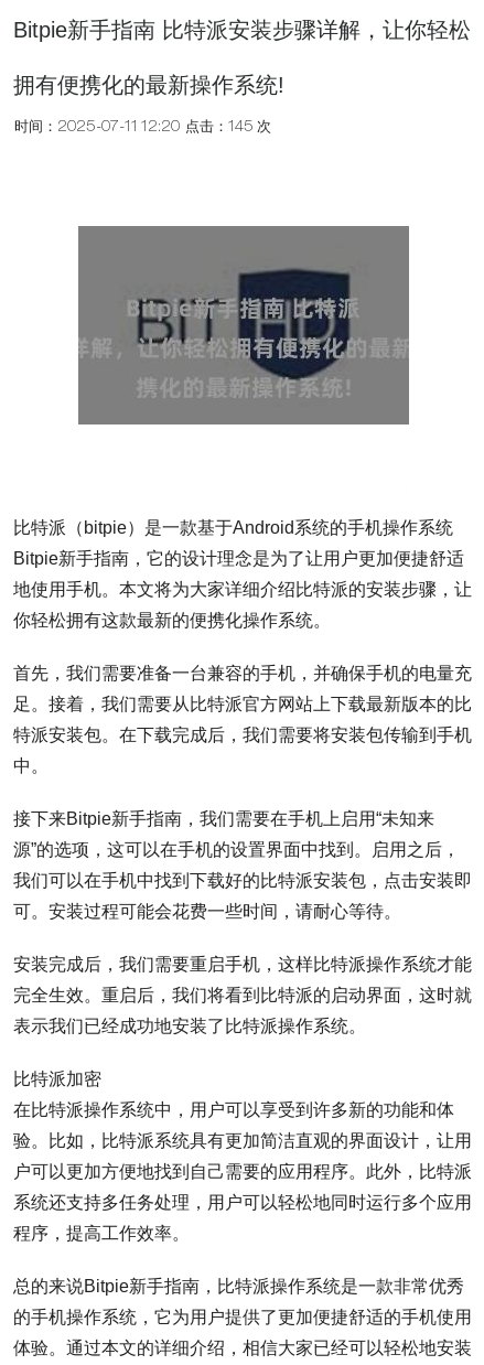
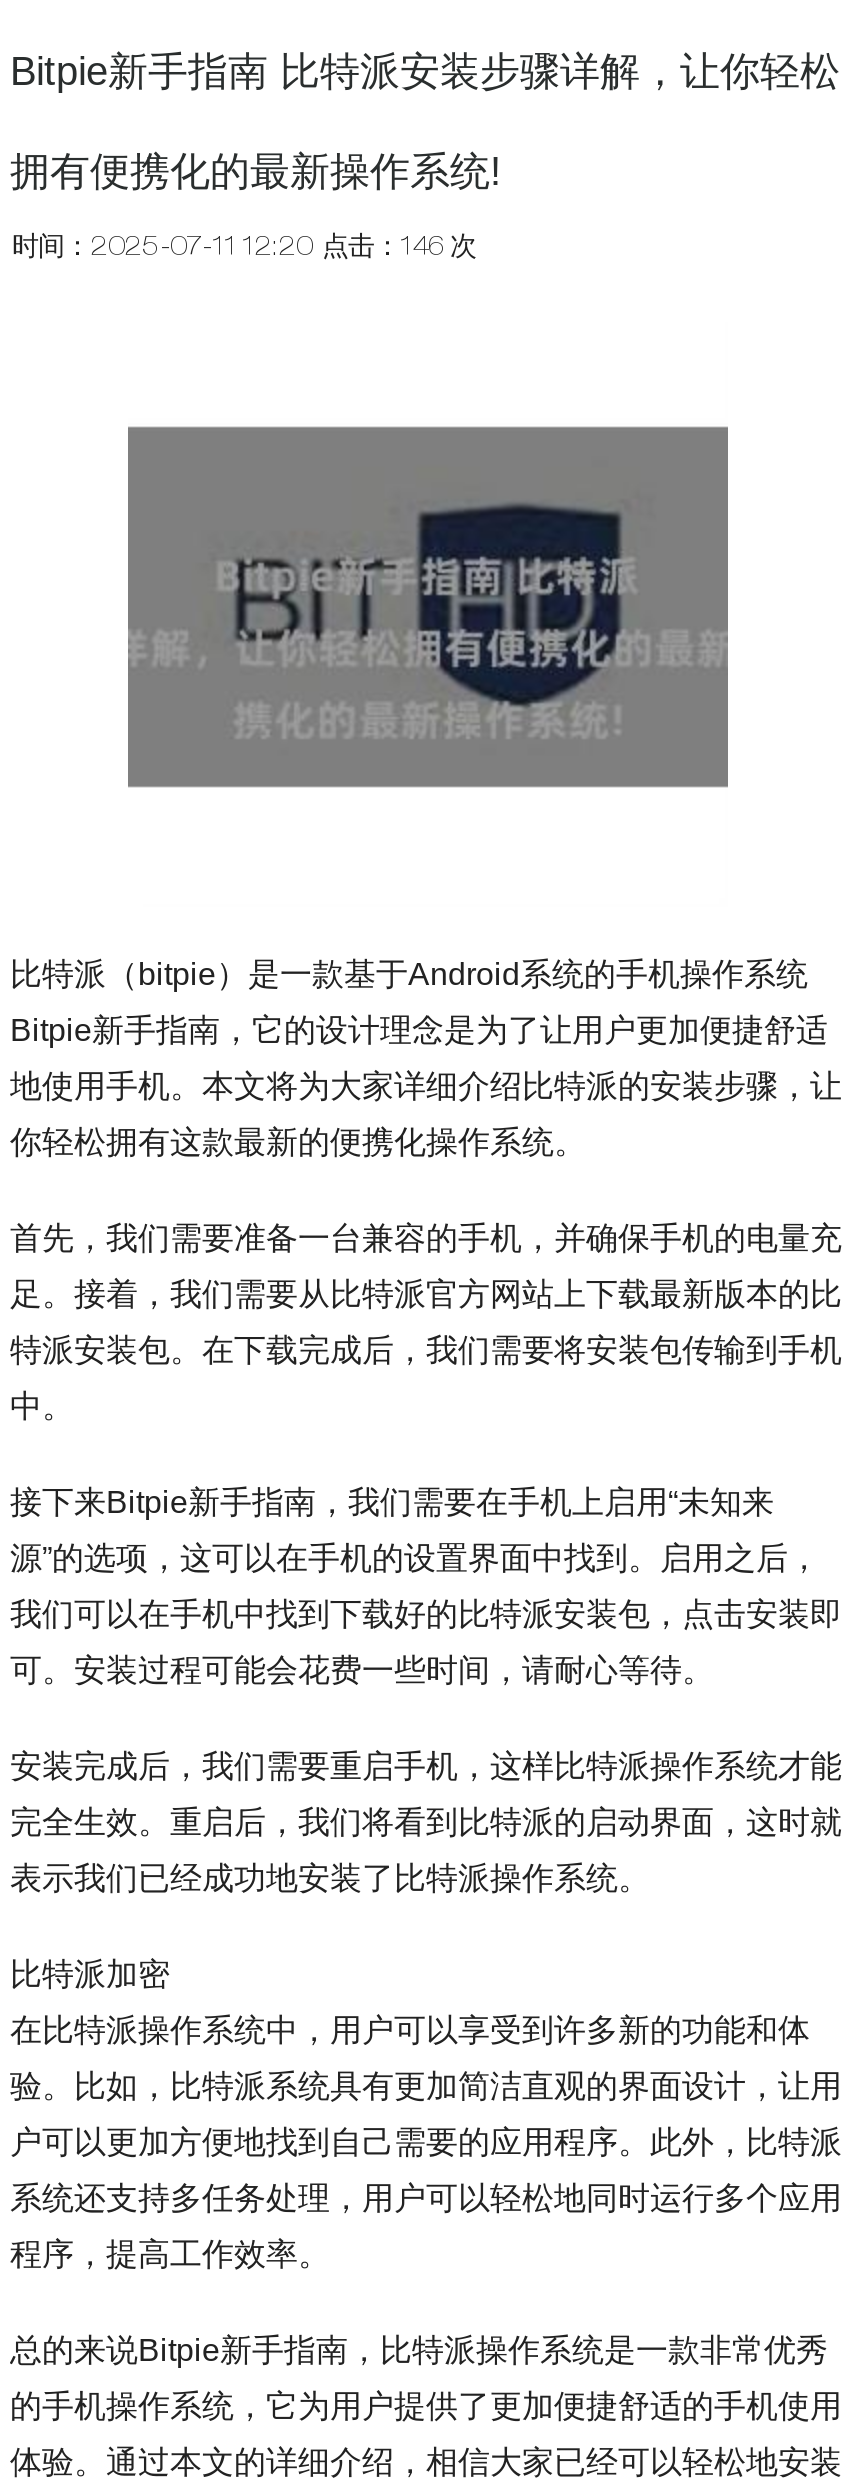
- 时间：2025-07-11 12:20 点击：145 次
+ 时间：2025-07-11 12:20 点击：146 次
